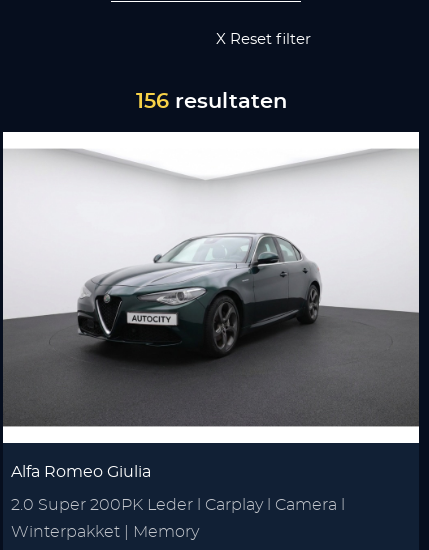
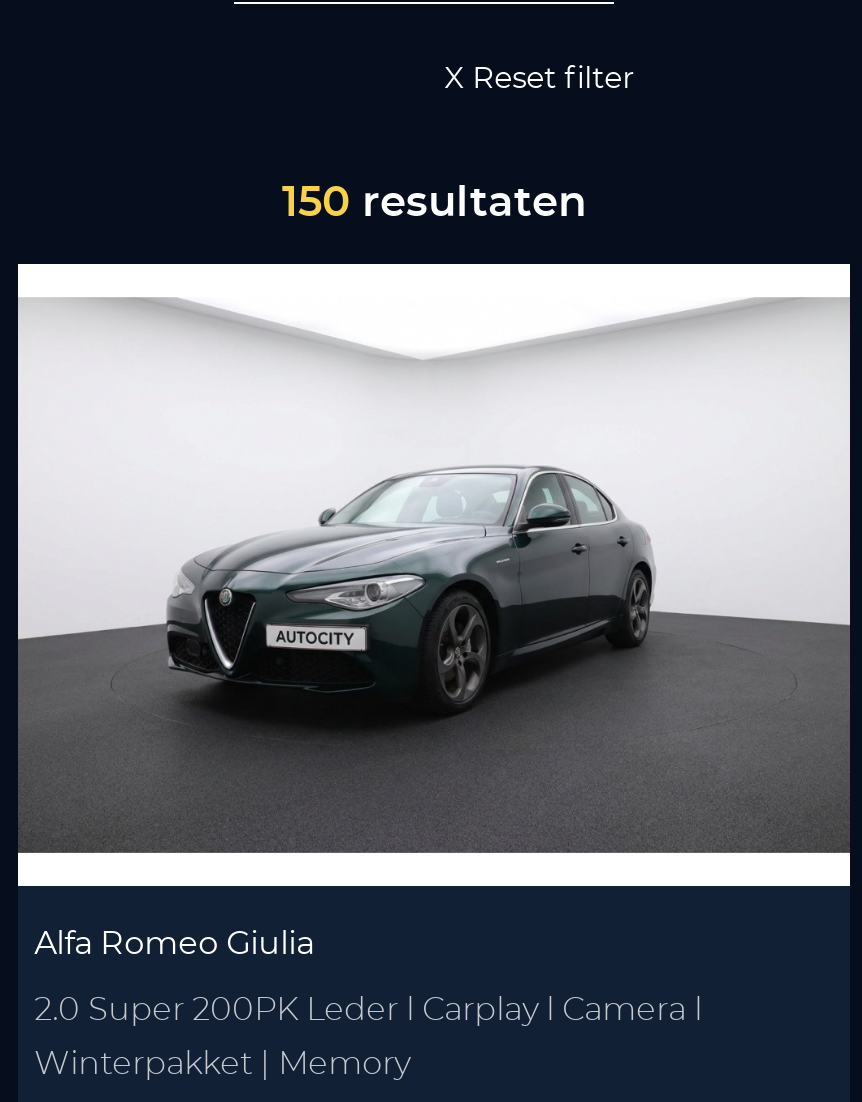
- 156 resultaten
+ 150 resultaten
